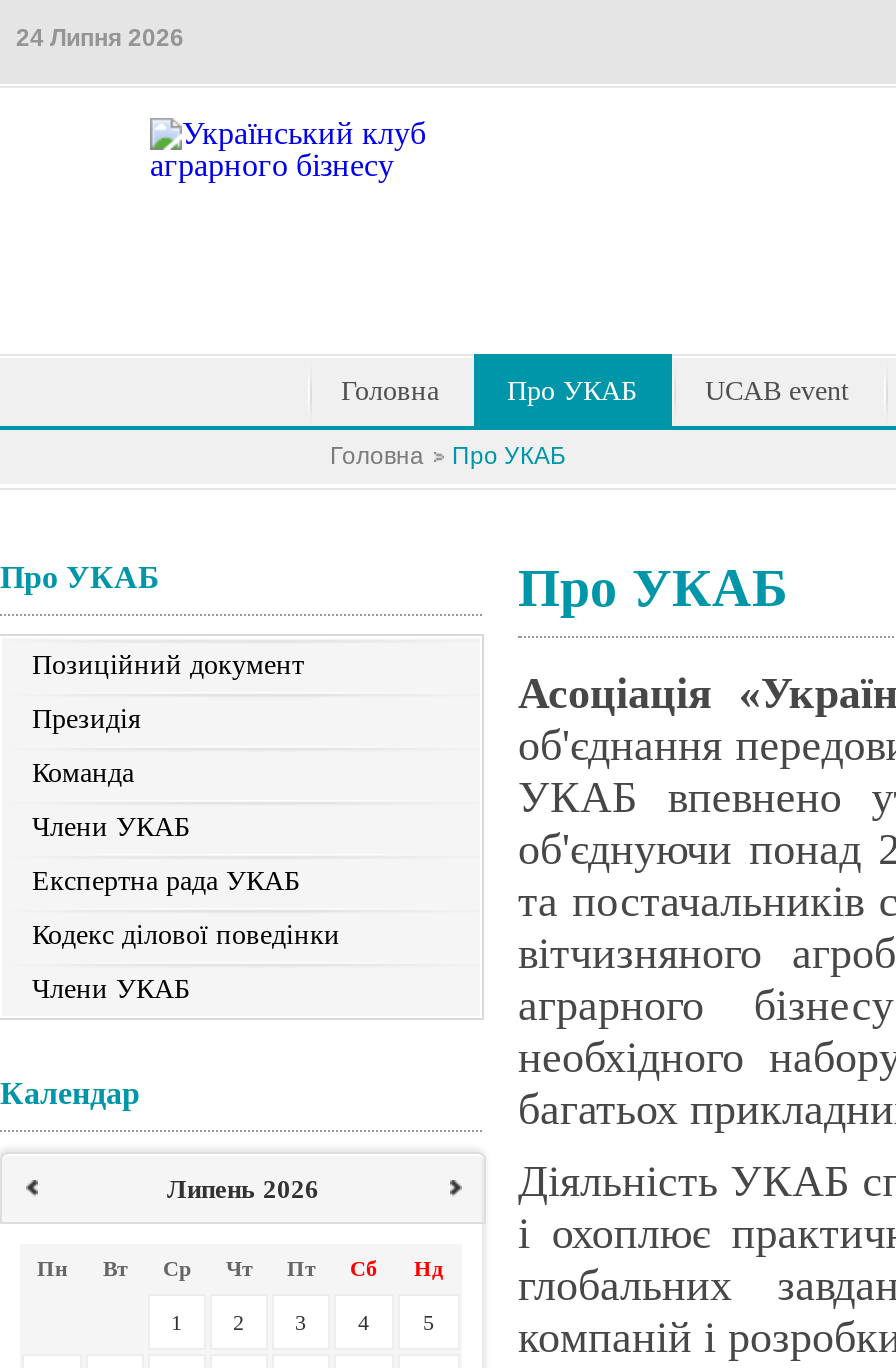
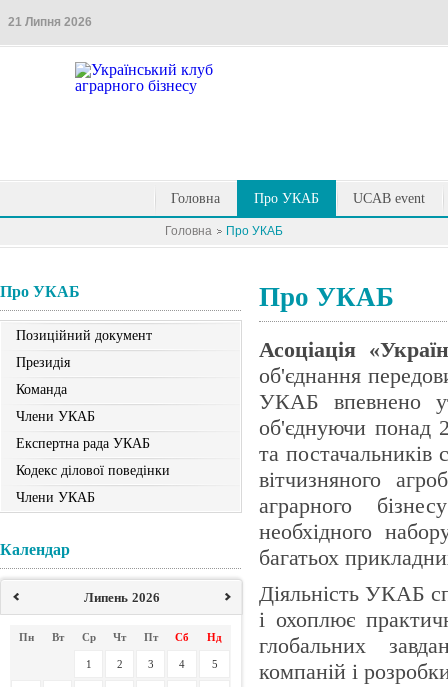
- 24 Липня 2026
+ 21 Липня 2026
